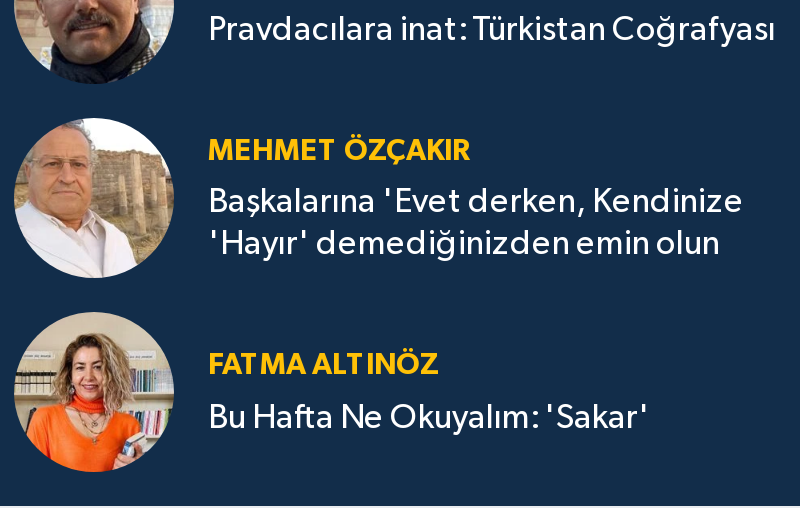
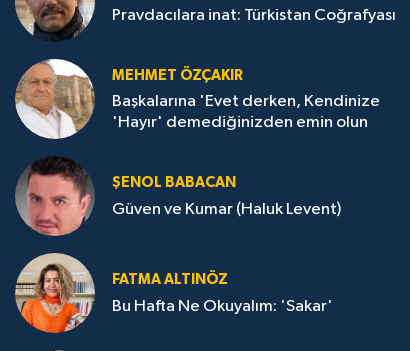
+ [image]
+ ŞENOL BABACAN
+ Güven ve Kumar (Haluk Levent)
